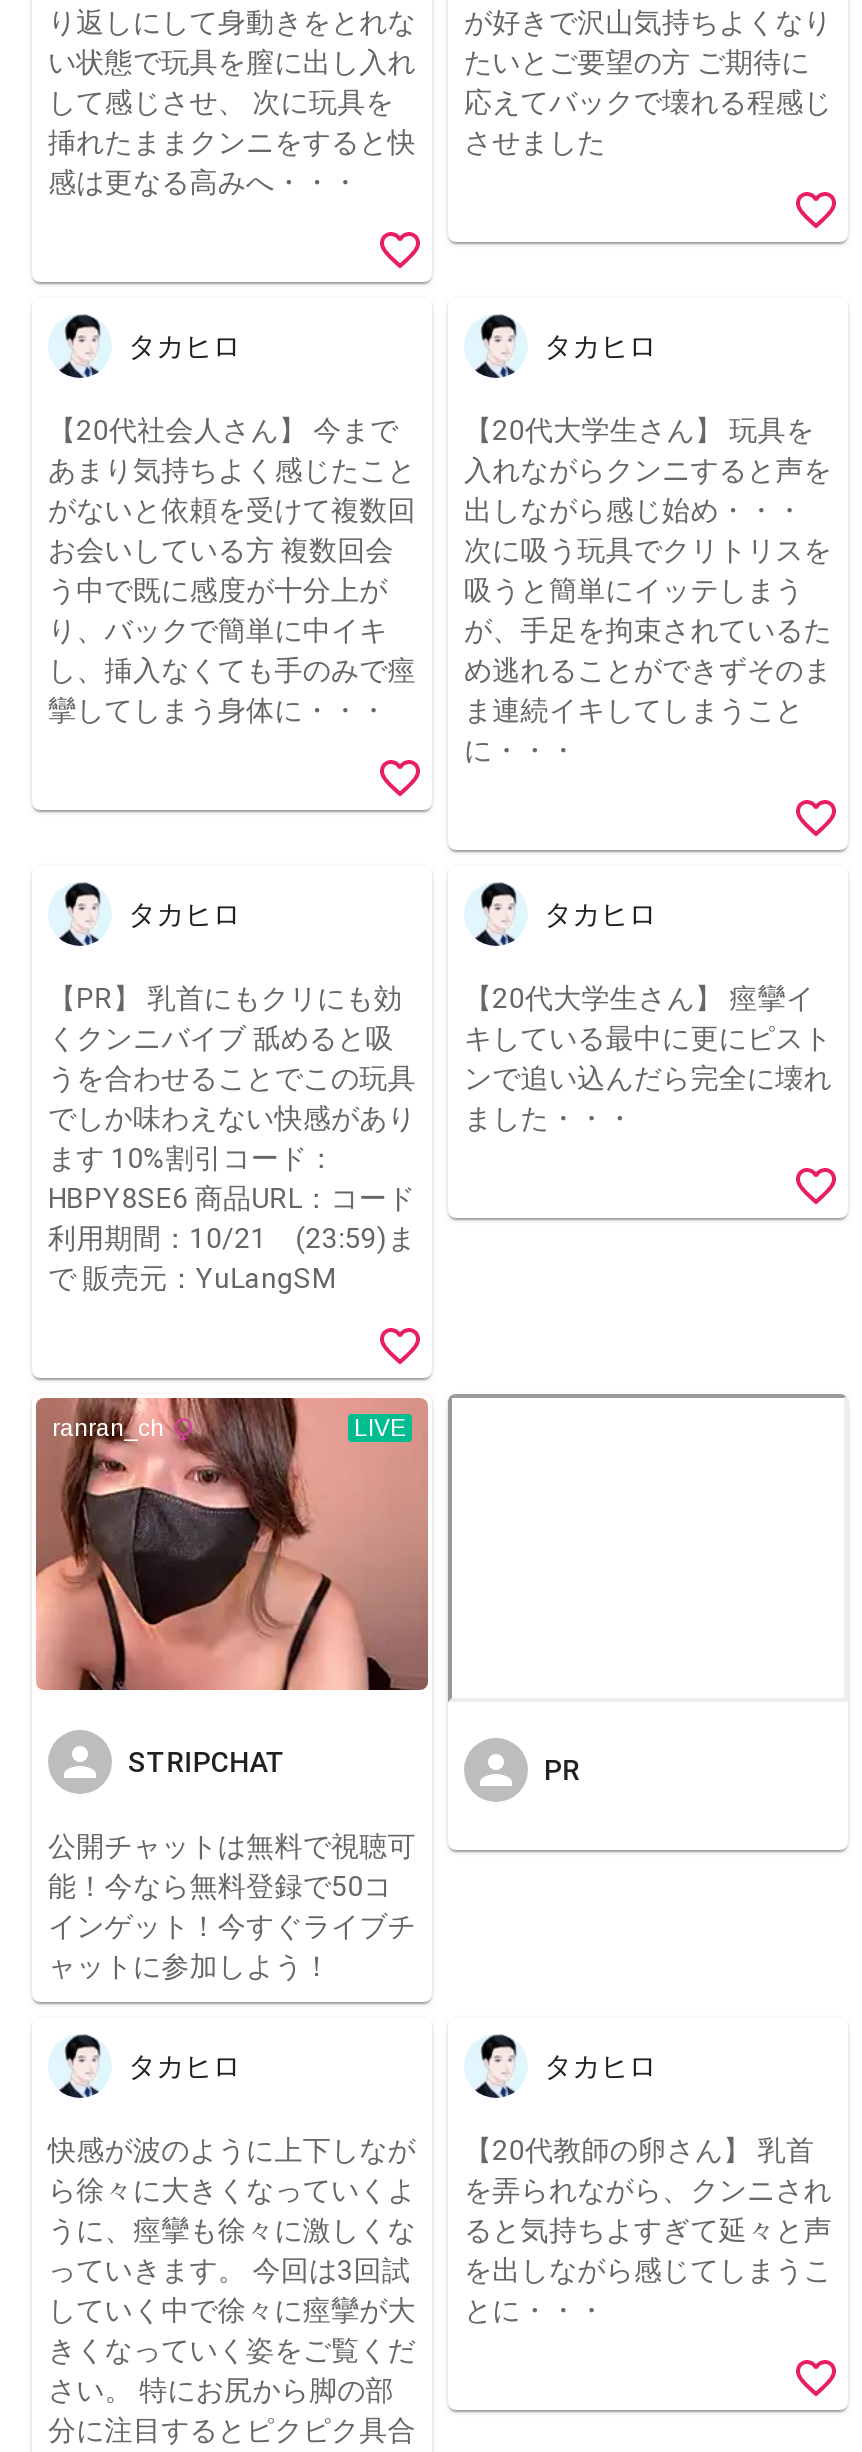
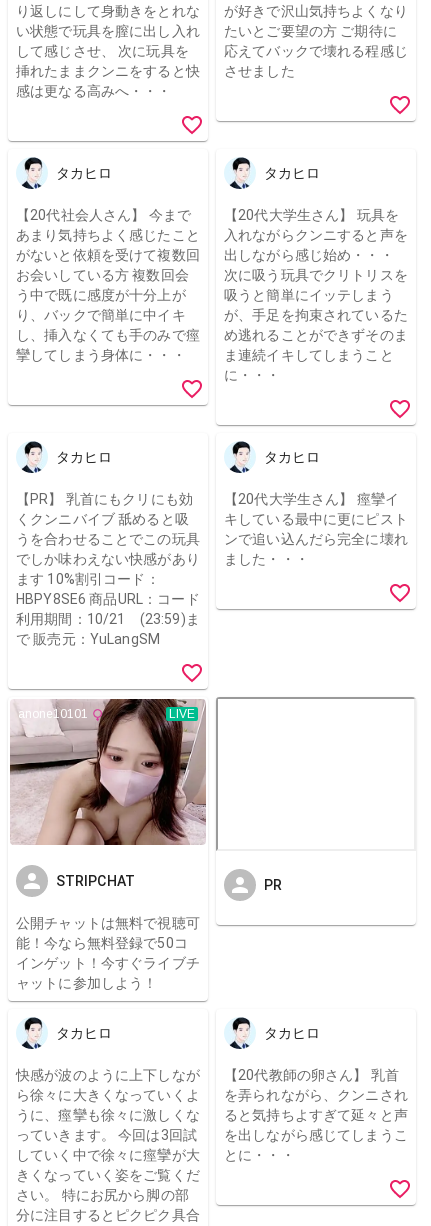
- [image]
+ [image]
